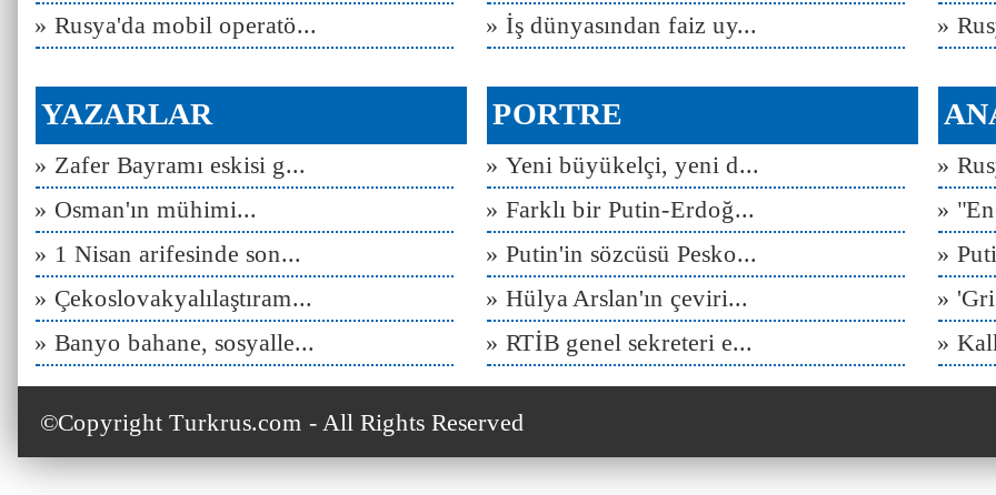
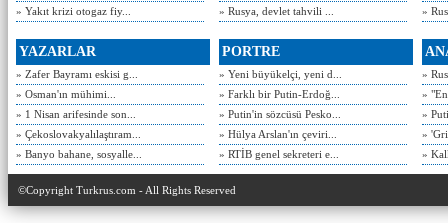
- » Rusya'da mobil operatö...
+ » Yakıt krizi otogaz fiy...

- » İş dünyasından faiz uy...
+ » Rusya, devlet tahvili ...
